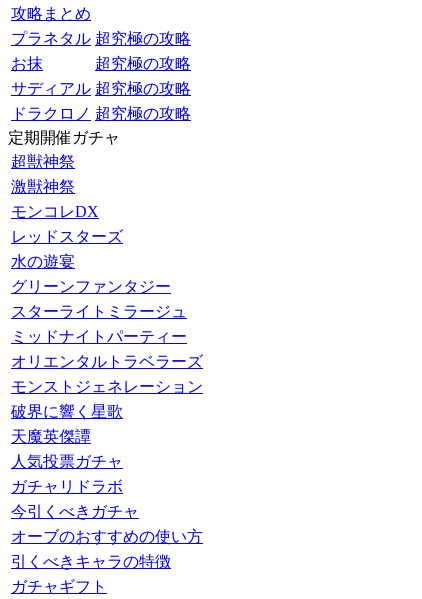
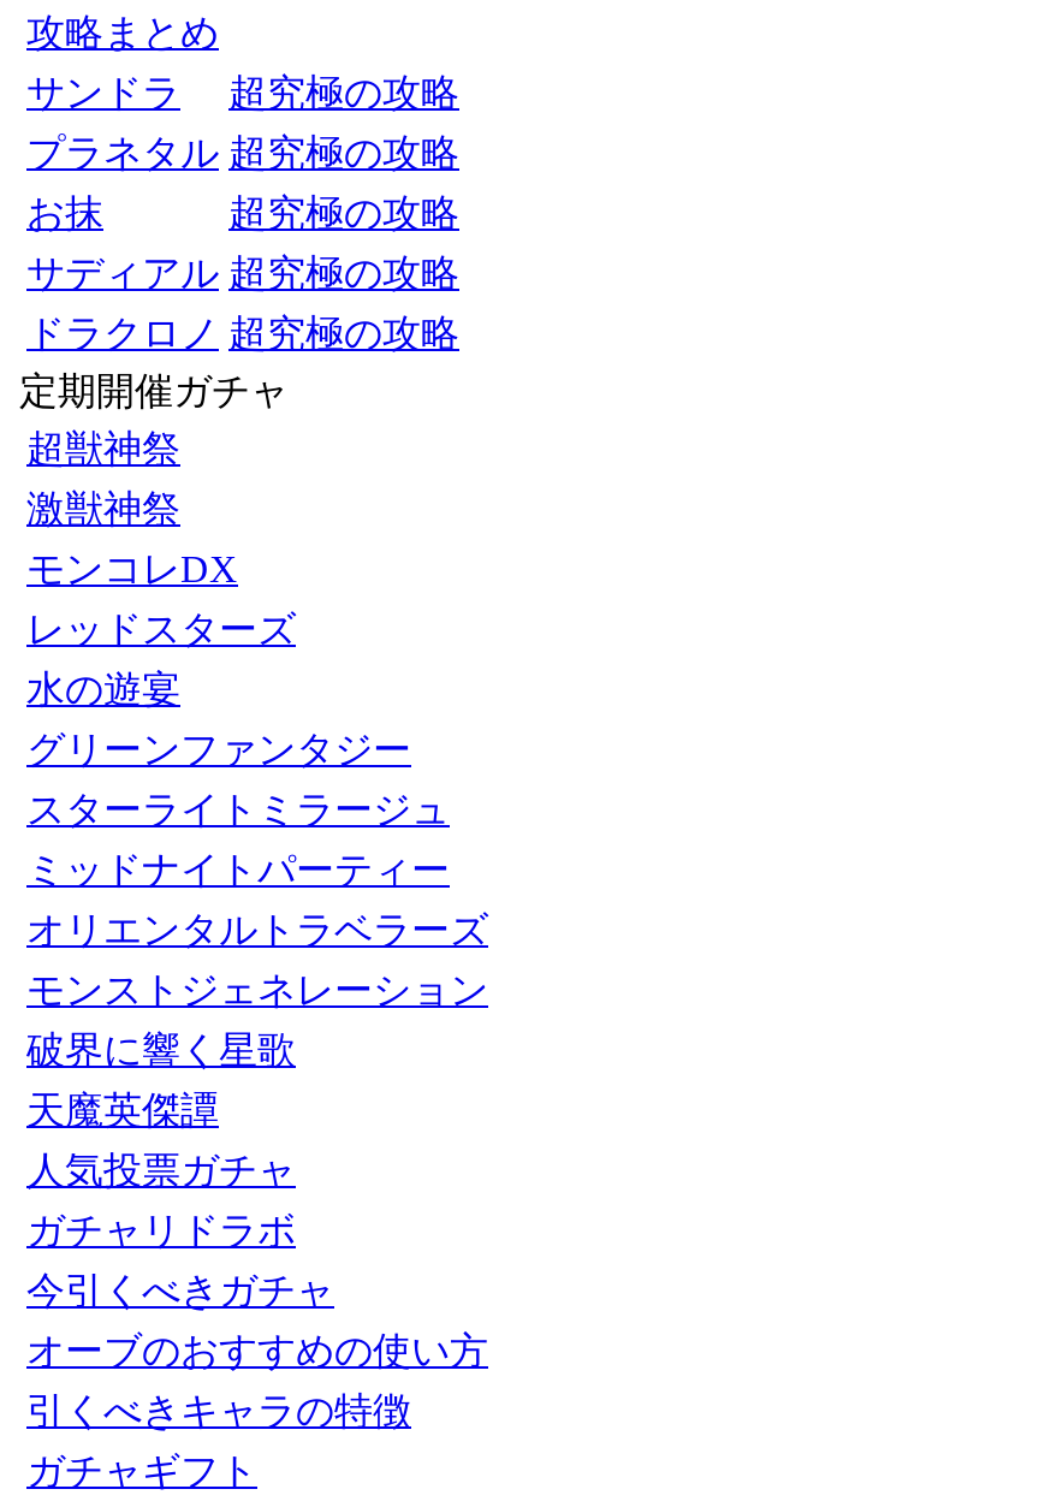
+ サンドラ
+ 超究極の攻略
